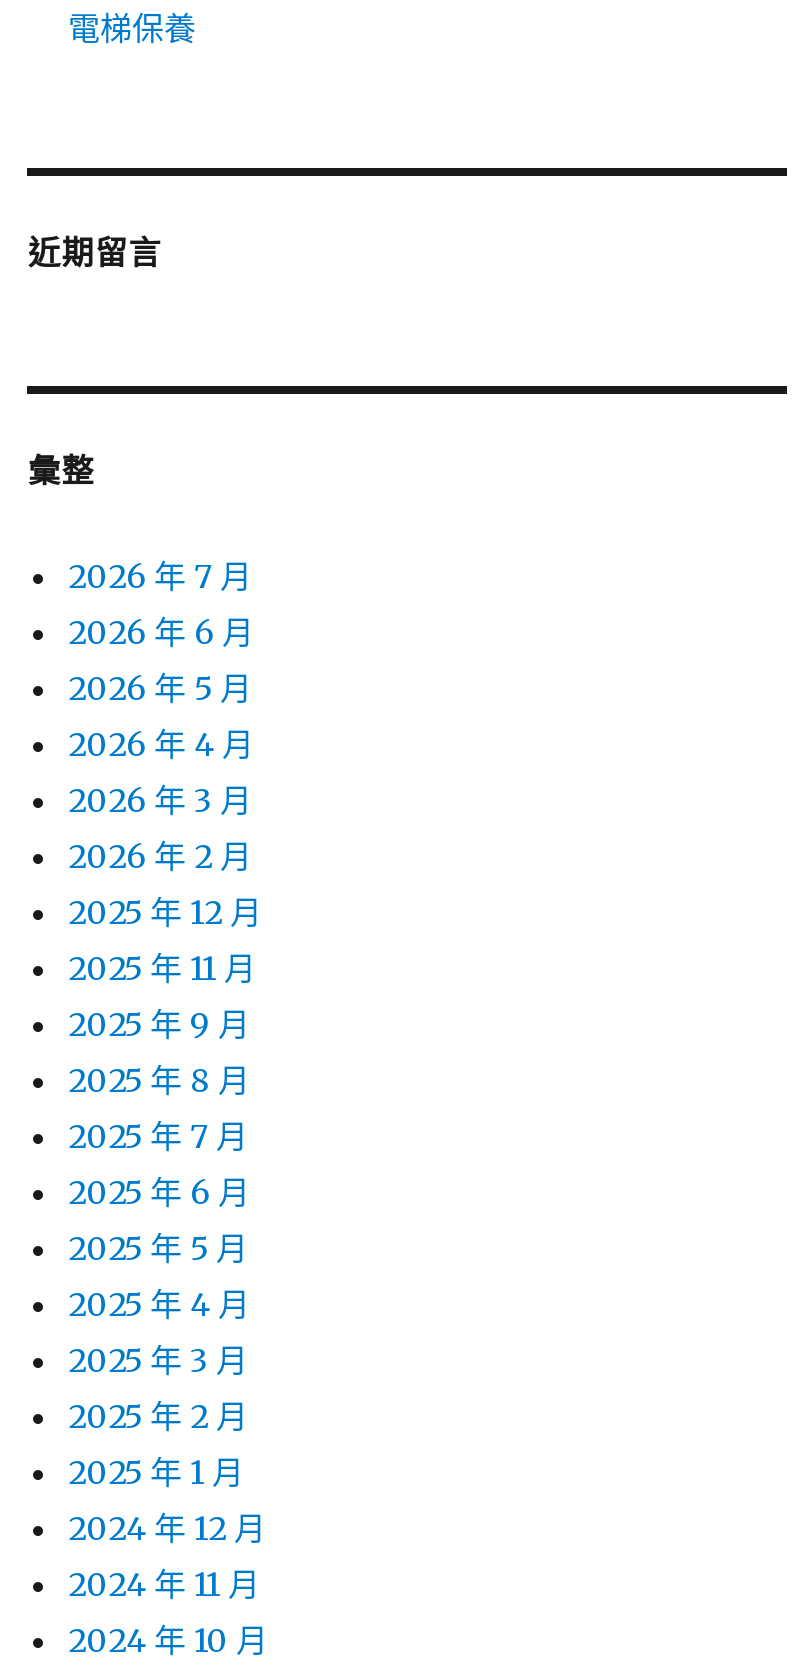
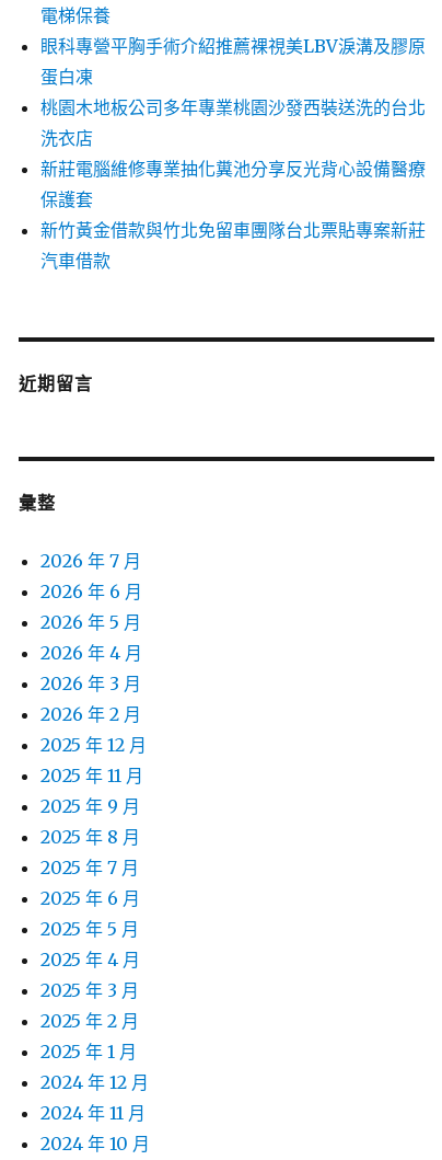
+ 眼科專營平胸手術介紹推薦裸視美LBV淚溝及膠原
+ 蛋白凍
+ 桃園木地板公司多年專業桃園沙發西裝送洗的台北
+ 洗衣店
+ 新莊電腦維修專業抽化糞池分享反光背心設備醫療
+ 保護套
+ 新竹黃金借款與竹北免留車團隊台北票貼專案新莊
+ 汽車借款
